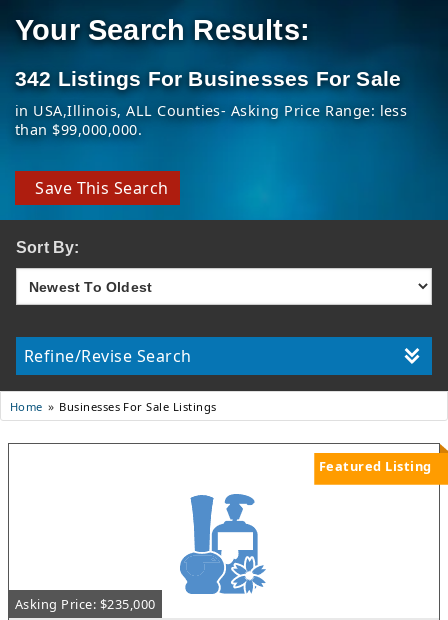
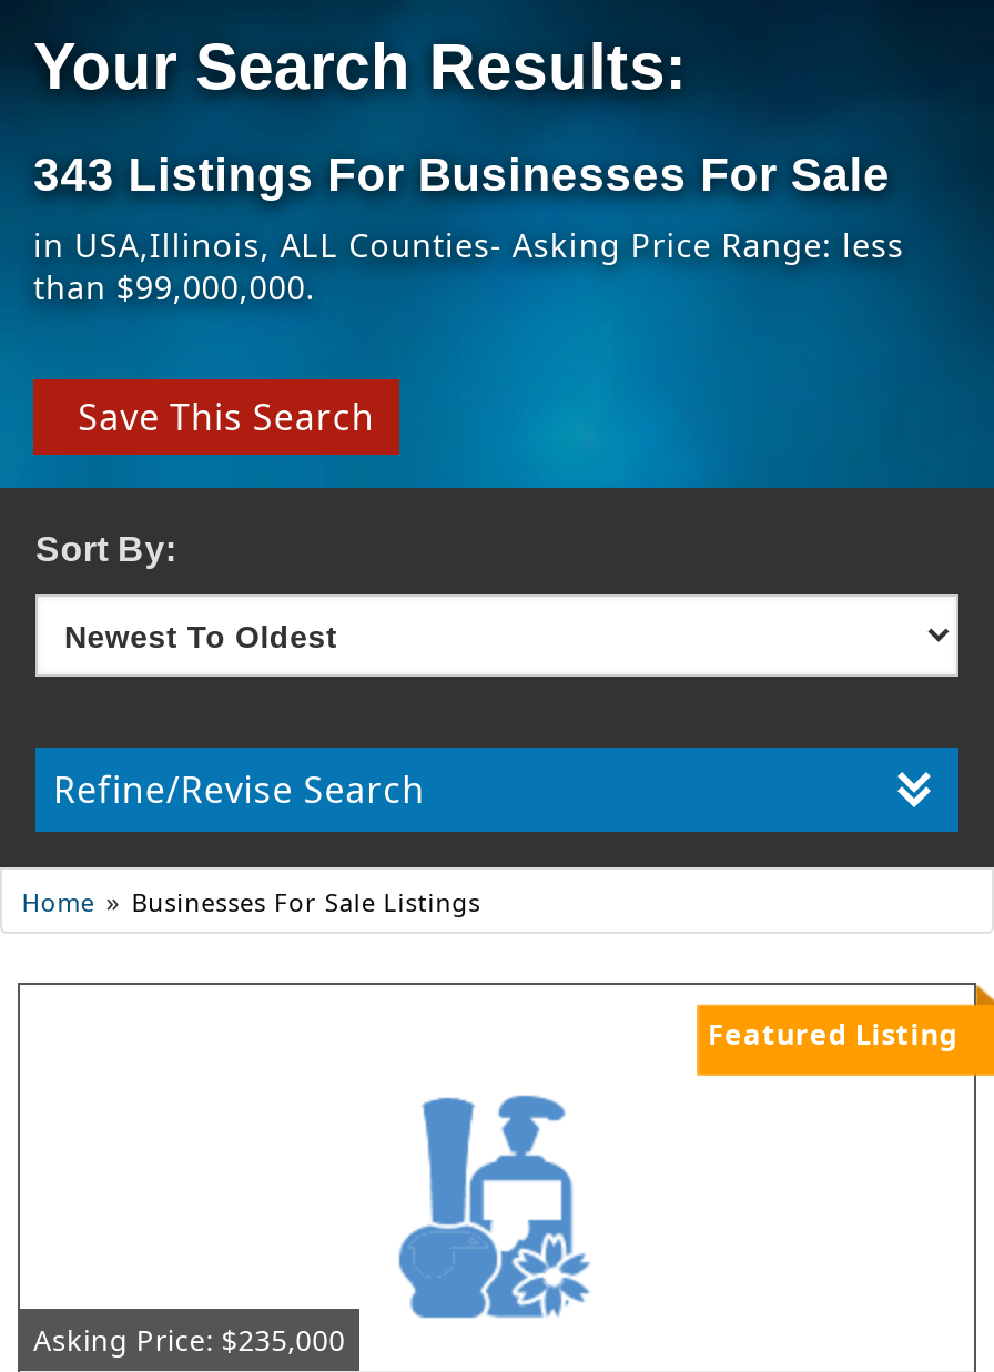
- 342 Listings For Businesses For Sale
+ 343 Listings For Businesses For Sale
